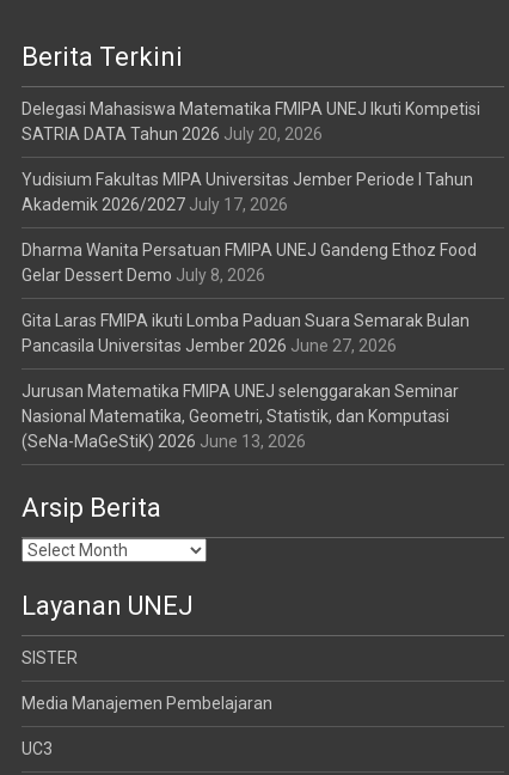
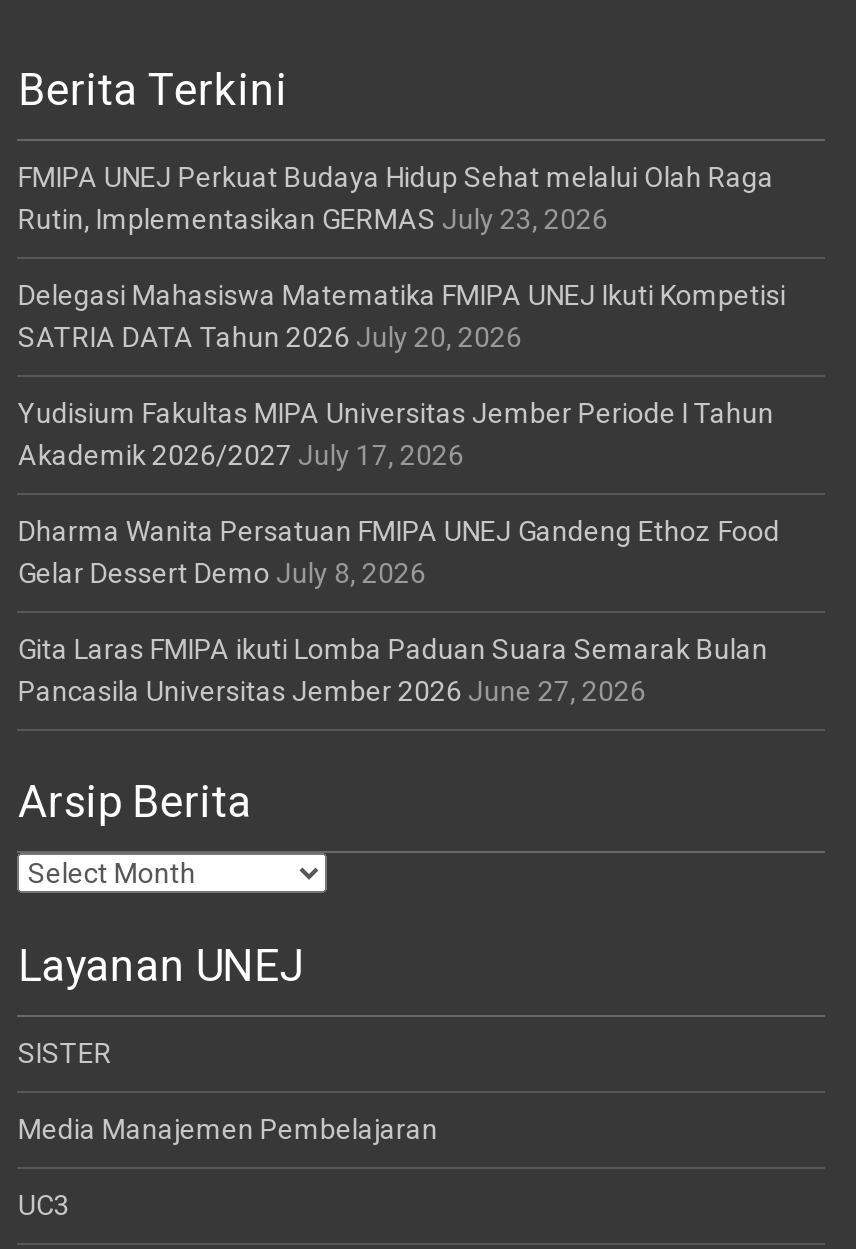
+ FMIPA UNEJ Perkuat Budaya Hidup Sehat melalui Olah Raga
+ Rutin, Implementasikan GERMAS July 23, 2026

moved down: Delegasi Mahasiswa Matematika FMIPA UNEJ Ikuti Kompetisi | SATRIA DATA Tahun 2026 July 20, 2026 | Yudisium Fakultas MIPA Universitas Jember Periode I Tahun | Akademik 2026/2027 July 17, 2026 | Dharma Wanita Persatuan FMIPA UNEJ Gandeng Ethoz Food | Gelar Dessert Demo July 8, 2026 | Gita Laras FMIPA ikuti Lomba Paduan Suara Semarak Bulan | Pancasila Universitas Jember 2026 June 27, 2026

- Jurusan Matematika FMIPA UNEJ selenggarakan Seminar
- Nasional Matematika, Geometri, Statistik, dan Komputasi
- (SeNa-MaGeStiK) 2026 June 13, 2026
